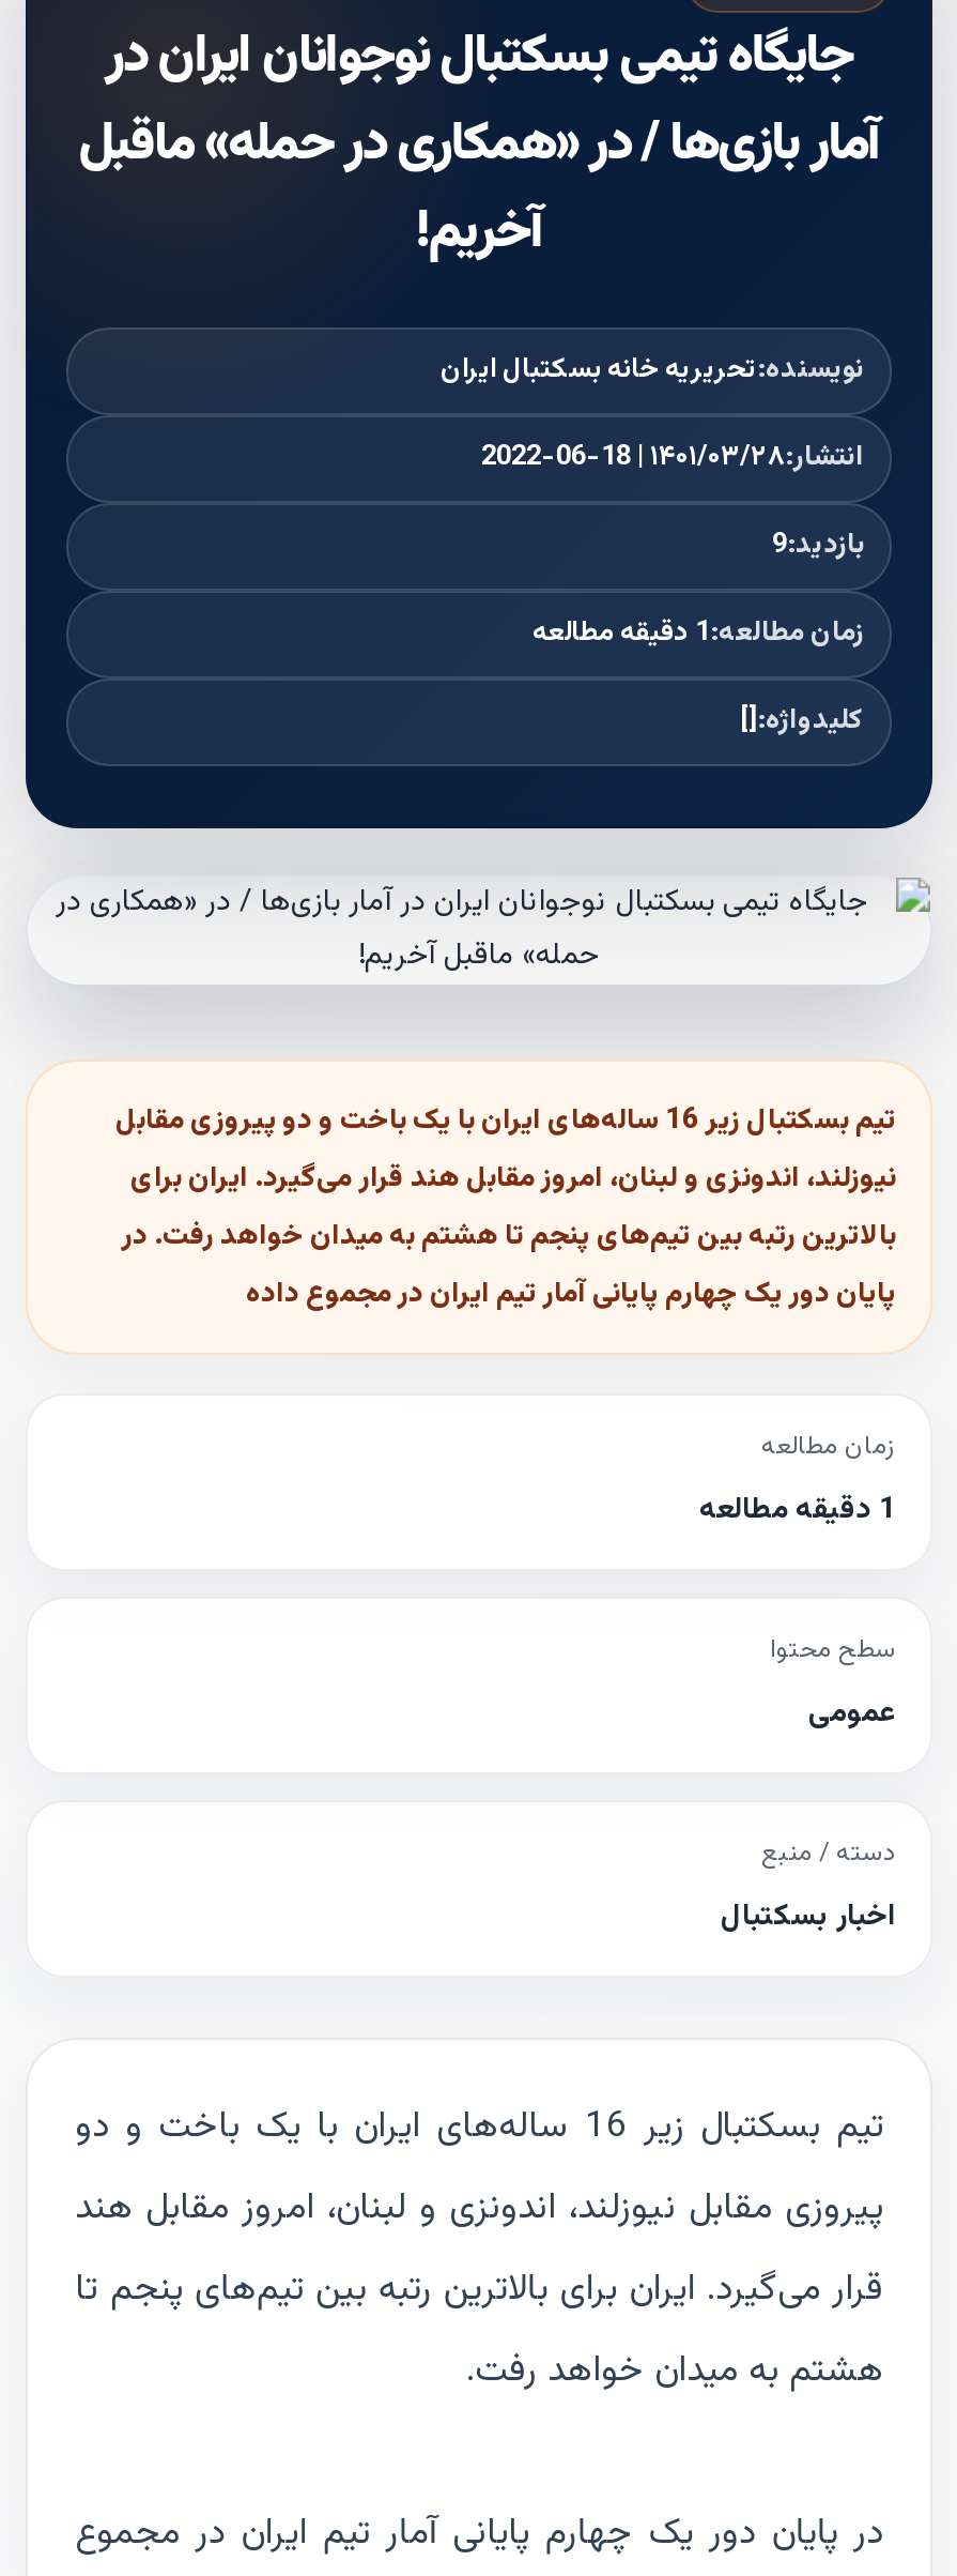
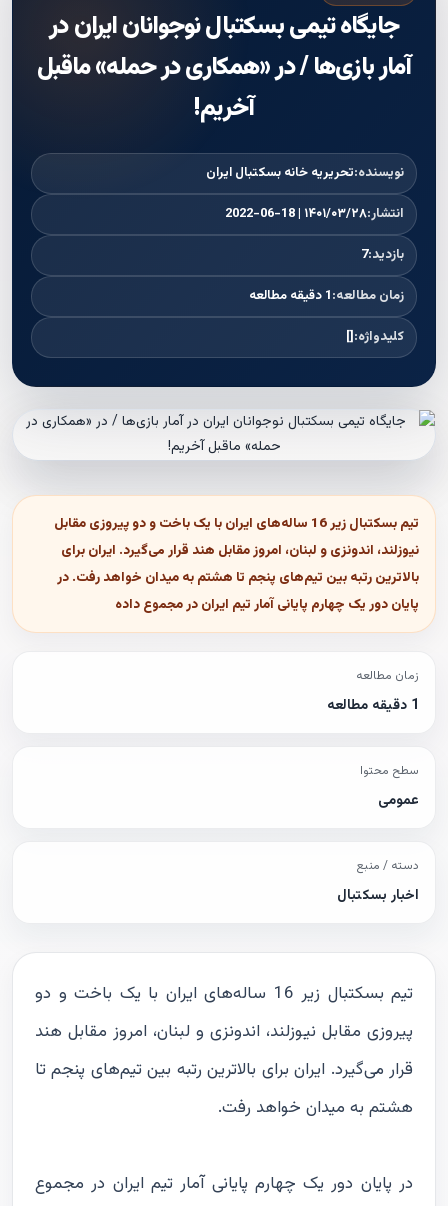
- بازدید:9
+ بازدید:7
